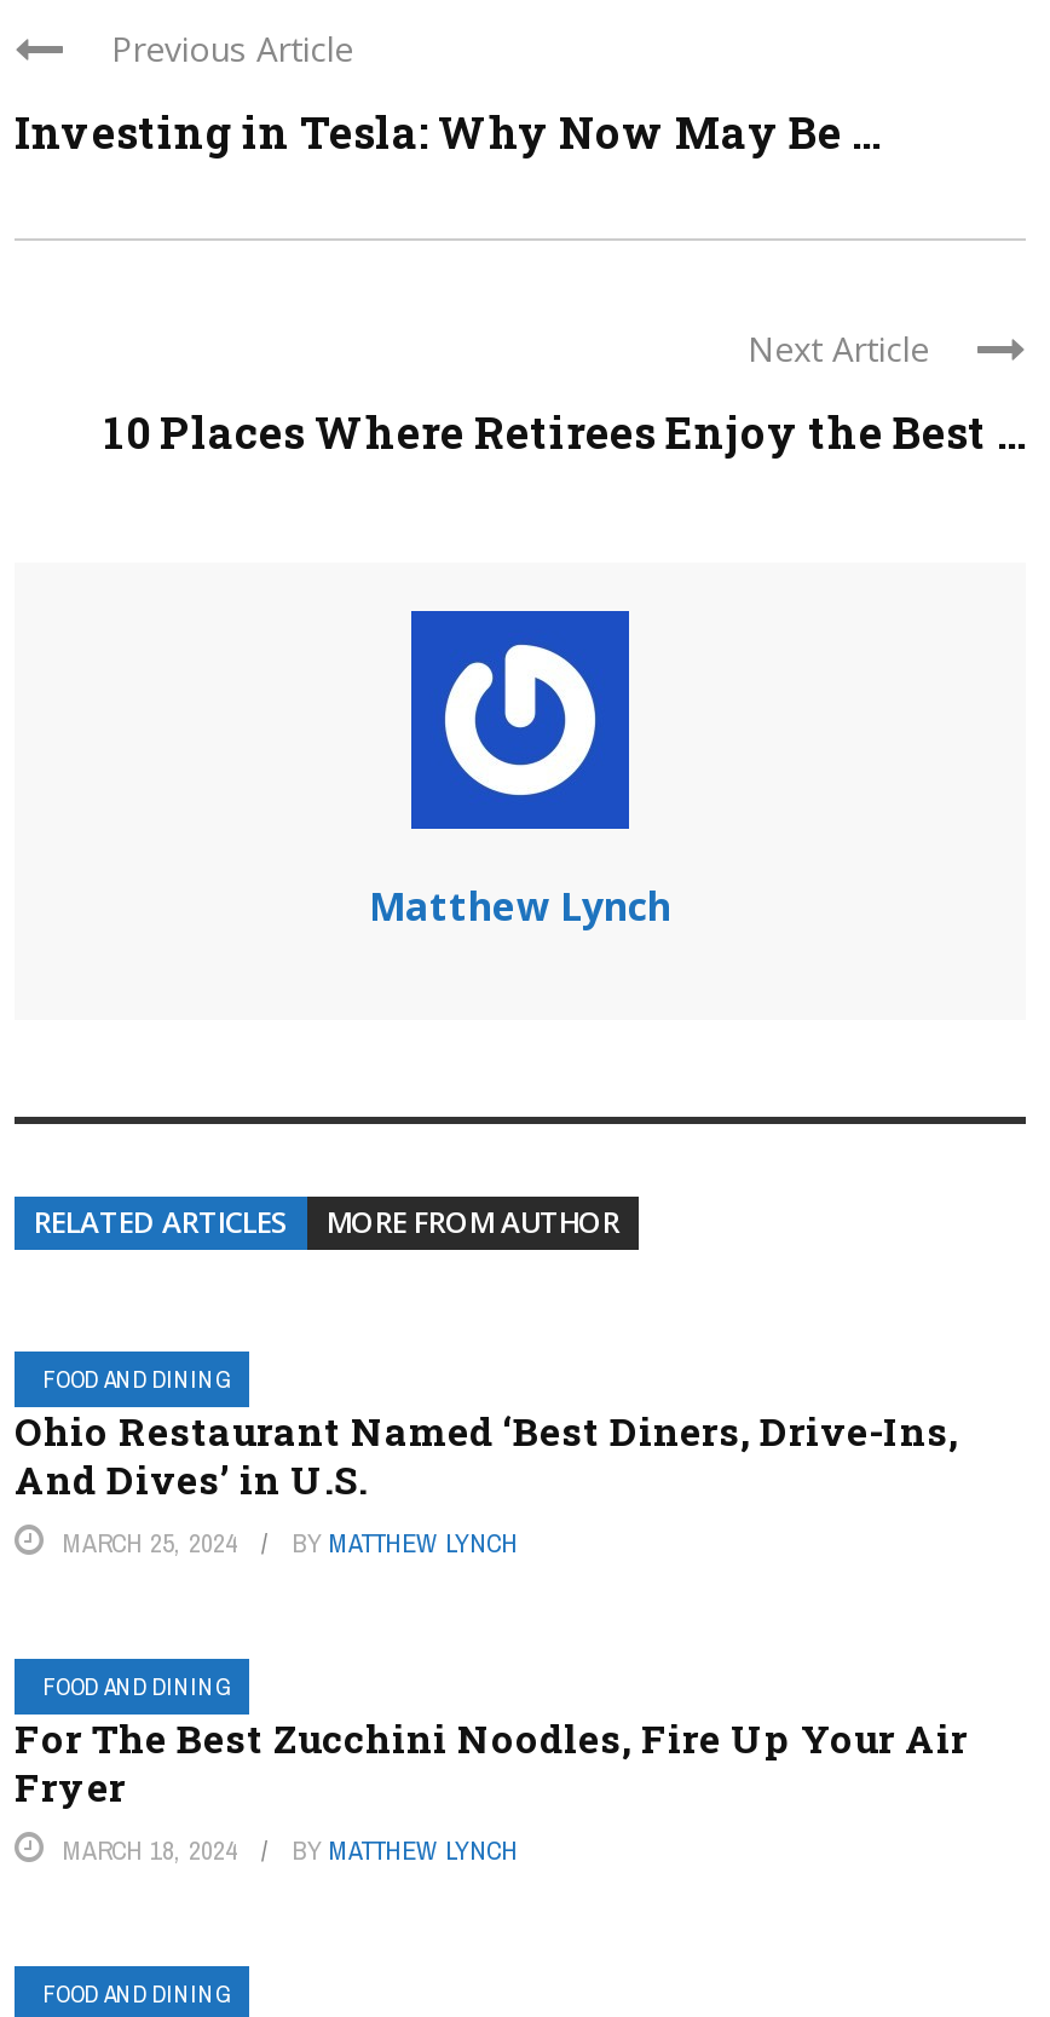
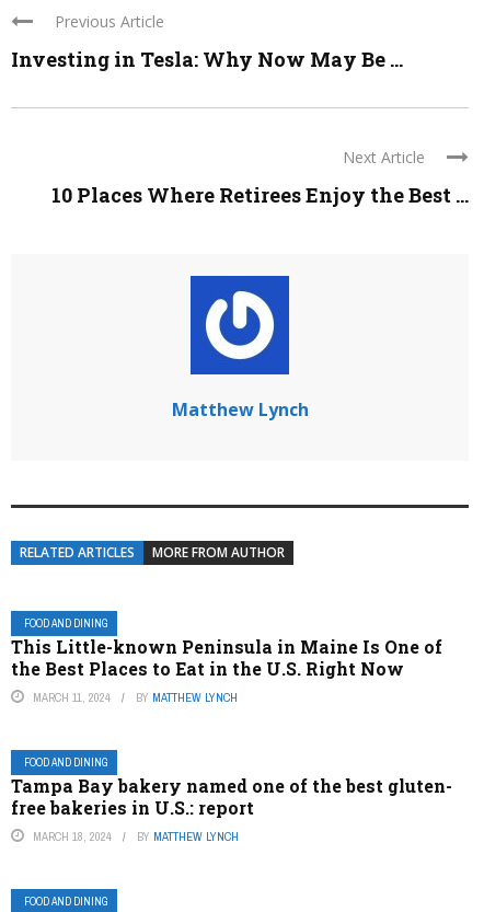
- Ohio Restaurant Named ‘Best Diners, Drive-Ins,
- And Dives’ in U.S.
- MARCH 25, 2024
+ This Little-known Peninsula in Maine Is One of
+ the Best Places to Eat in the U.S. Right Now
+ MARCH 11, 2024

- For The Best Zucchini Noodles, Fire Up Your Air
- Fryer
+ Tampa Bay bakery named one of the best gluten-
+ free bakeries in U.S.: report
